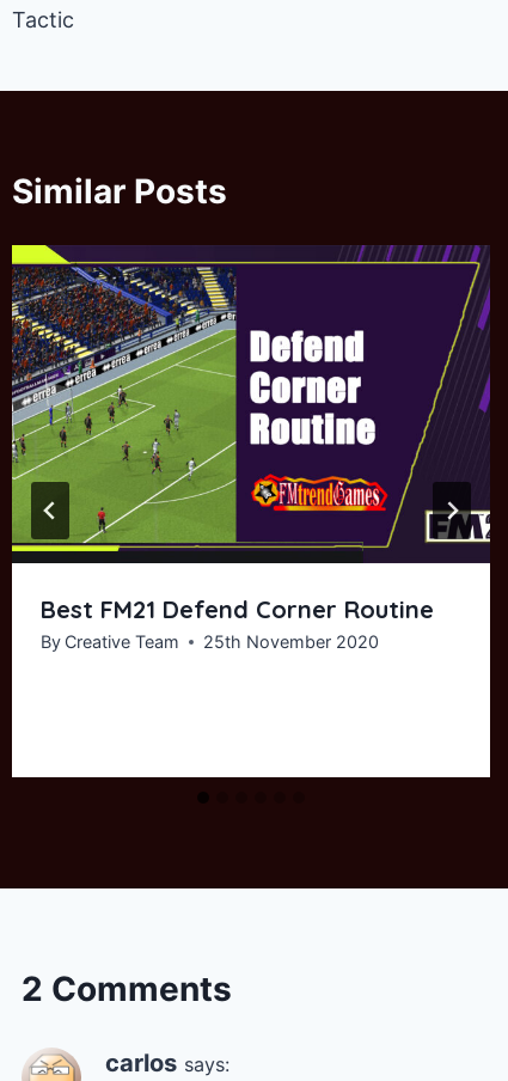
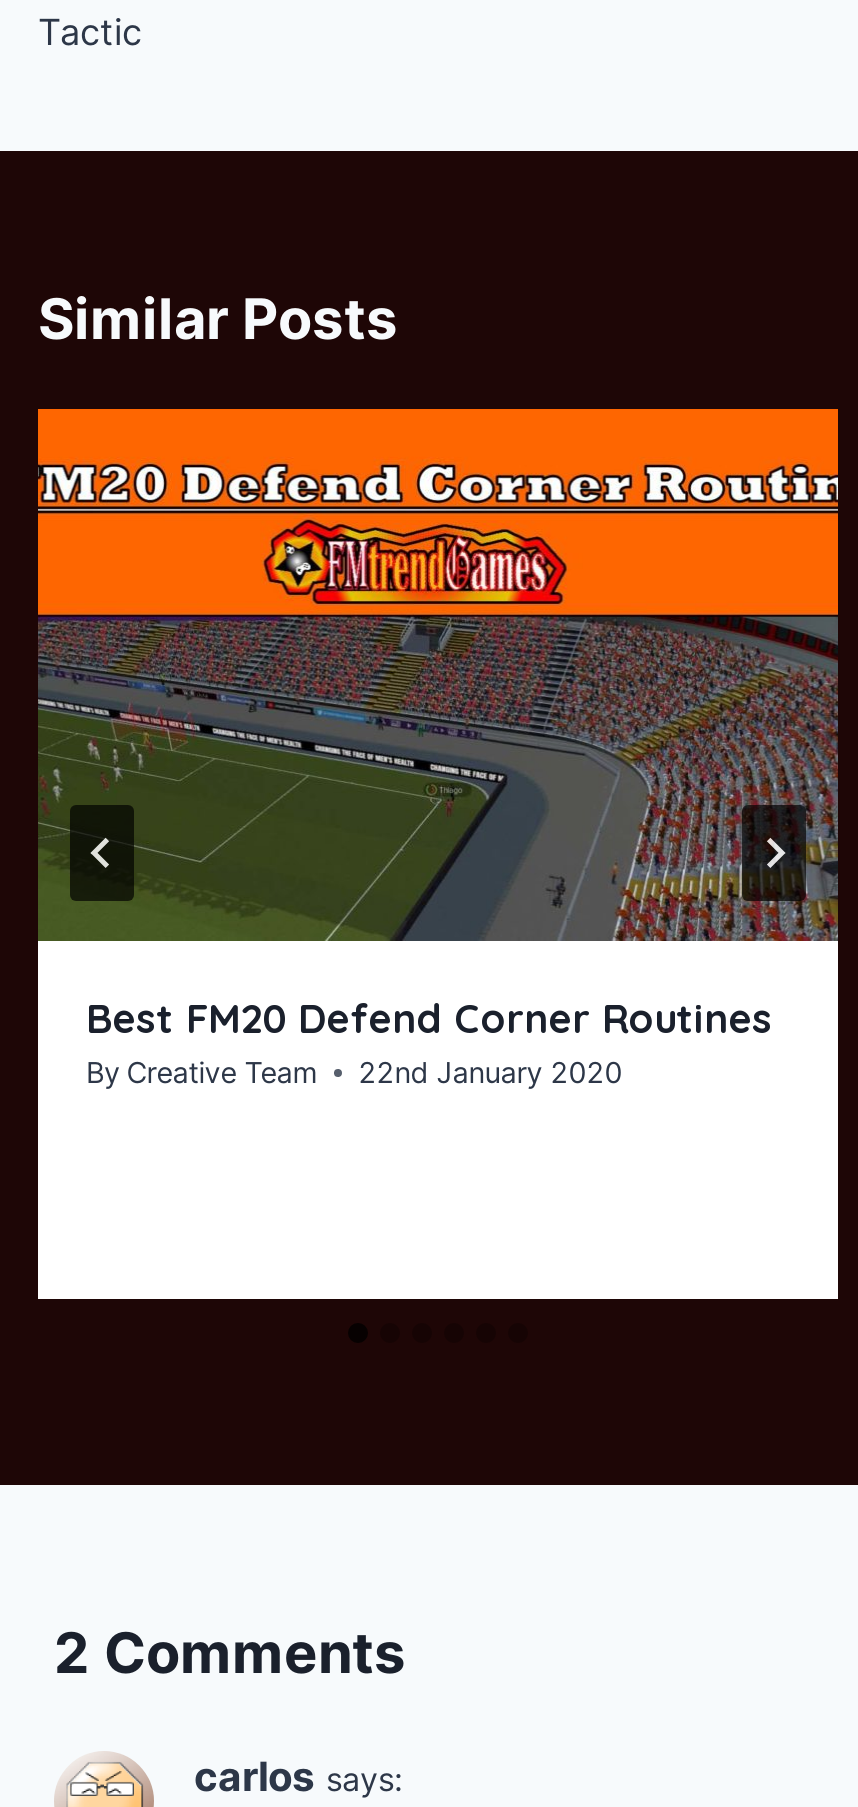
- [image]
- Best FM21 Defend Corner Routine
+ [image]
+ Best FM20 Defend Corner Routines

- By Creative Team 25th November 2020
+ By Creative Team 22nd January 2020
